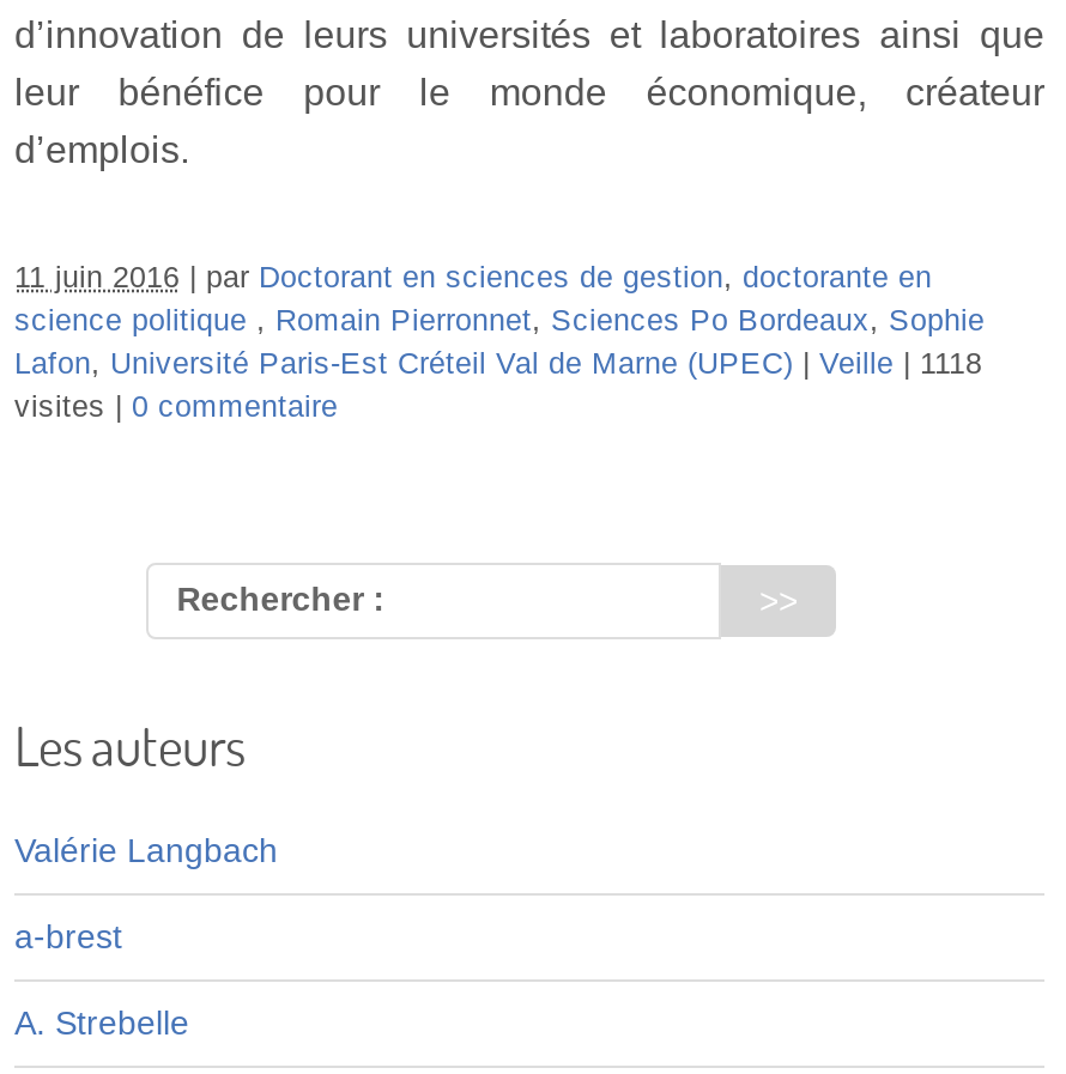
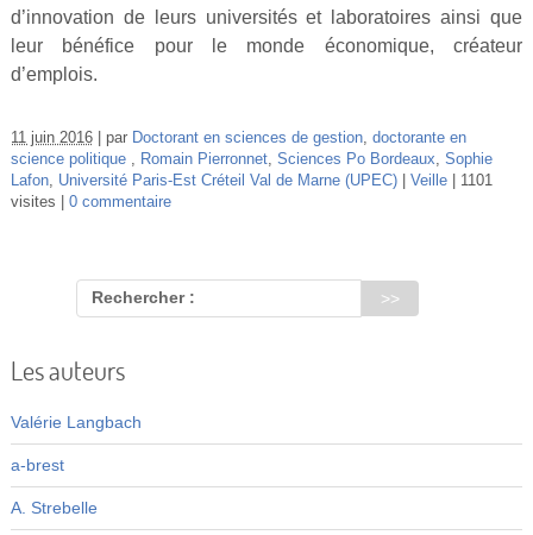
- Lafon, Université Paris-Est Créteil Val de Marne (UPEC) Veille 1118
+ Lafon, Université Paris-Est Créteil Val de Marne (UPEC) Veille 1101
